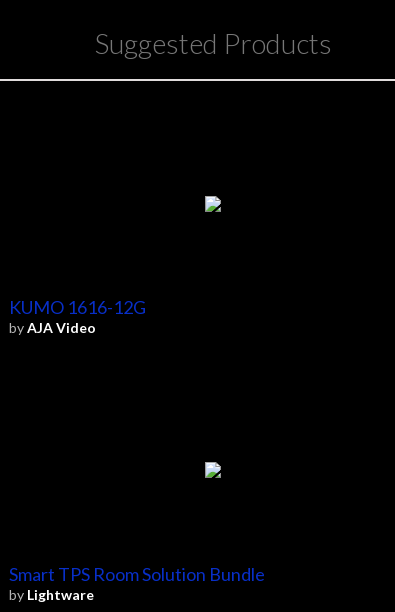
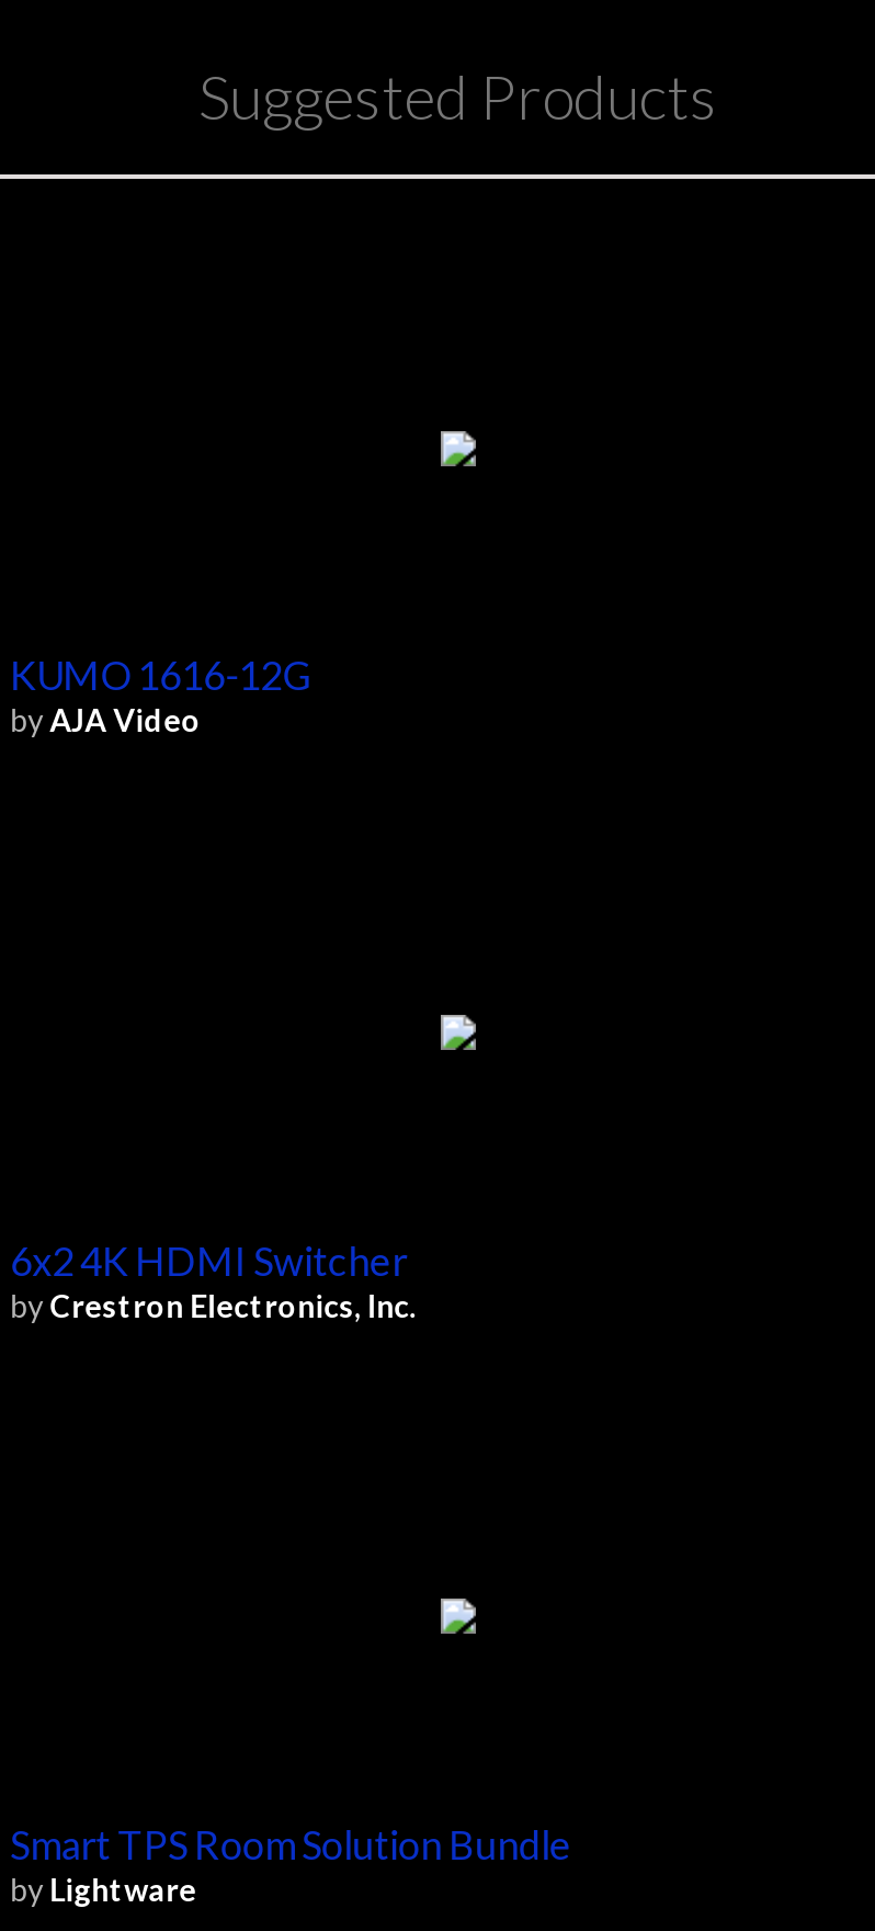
+ 6x2 4K HDMI Switcher
+ by Crestron Electronics, Inc.
